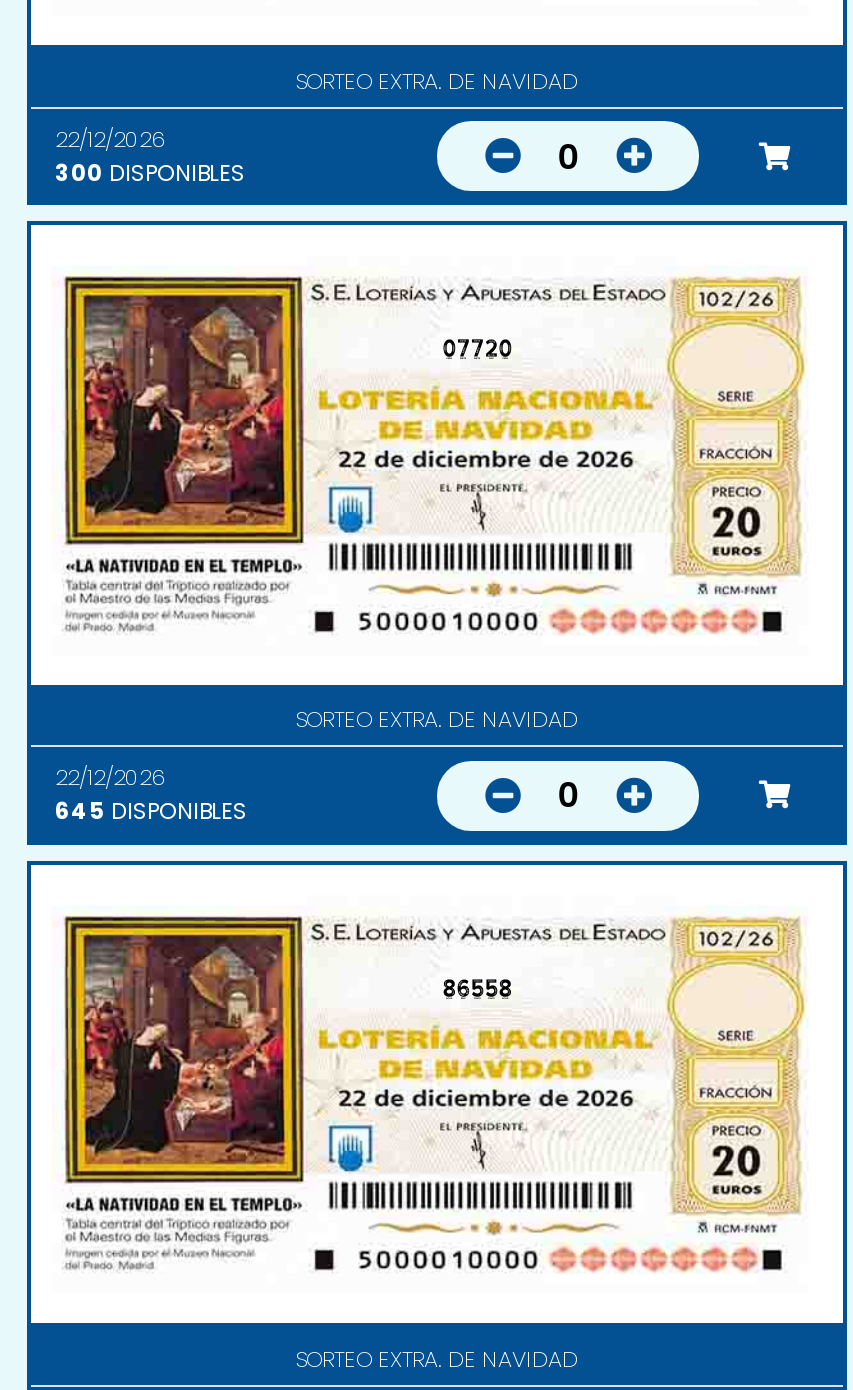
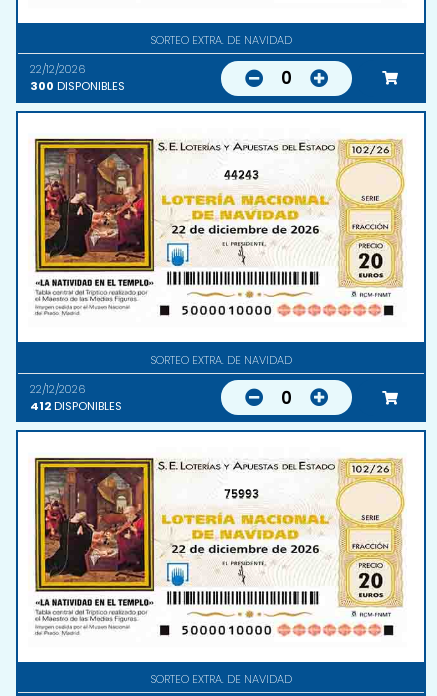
- 07720
+ 44243

- 645 DISPONIBLES
+ 412 DISPONIBLES

- 86558
+ 75993
